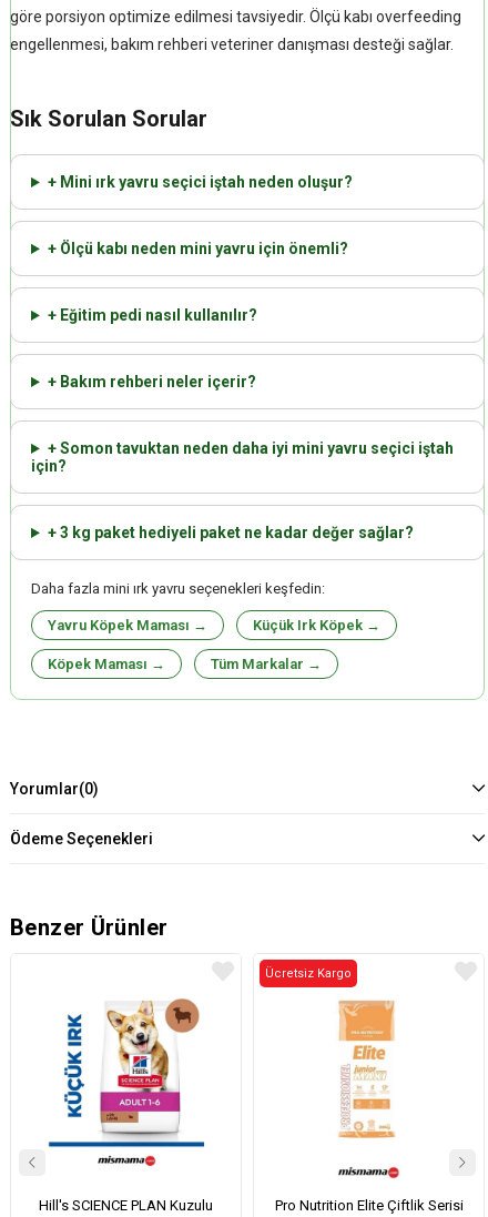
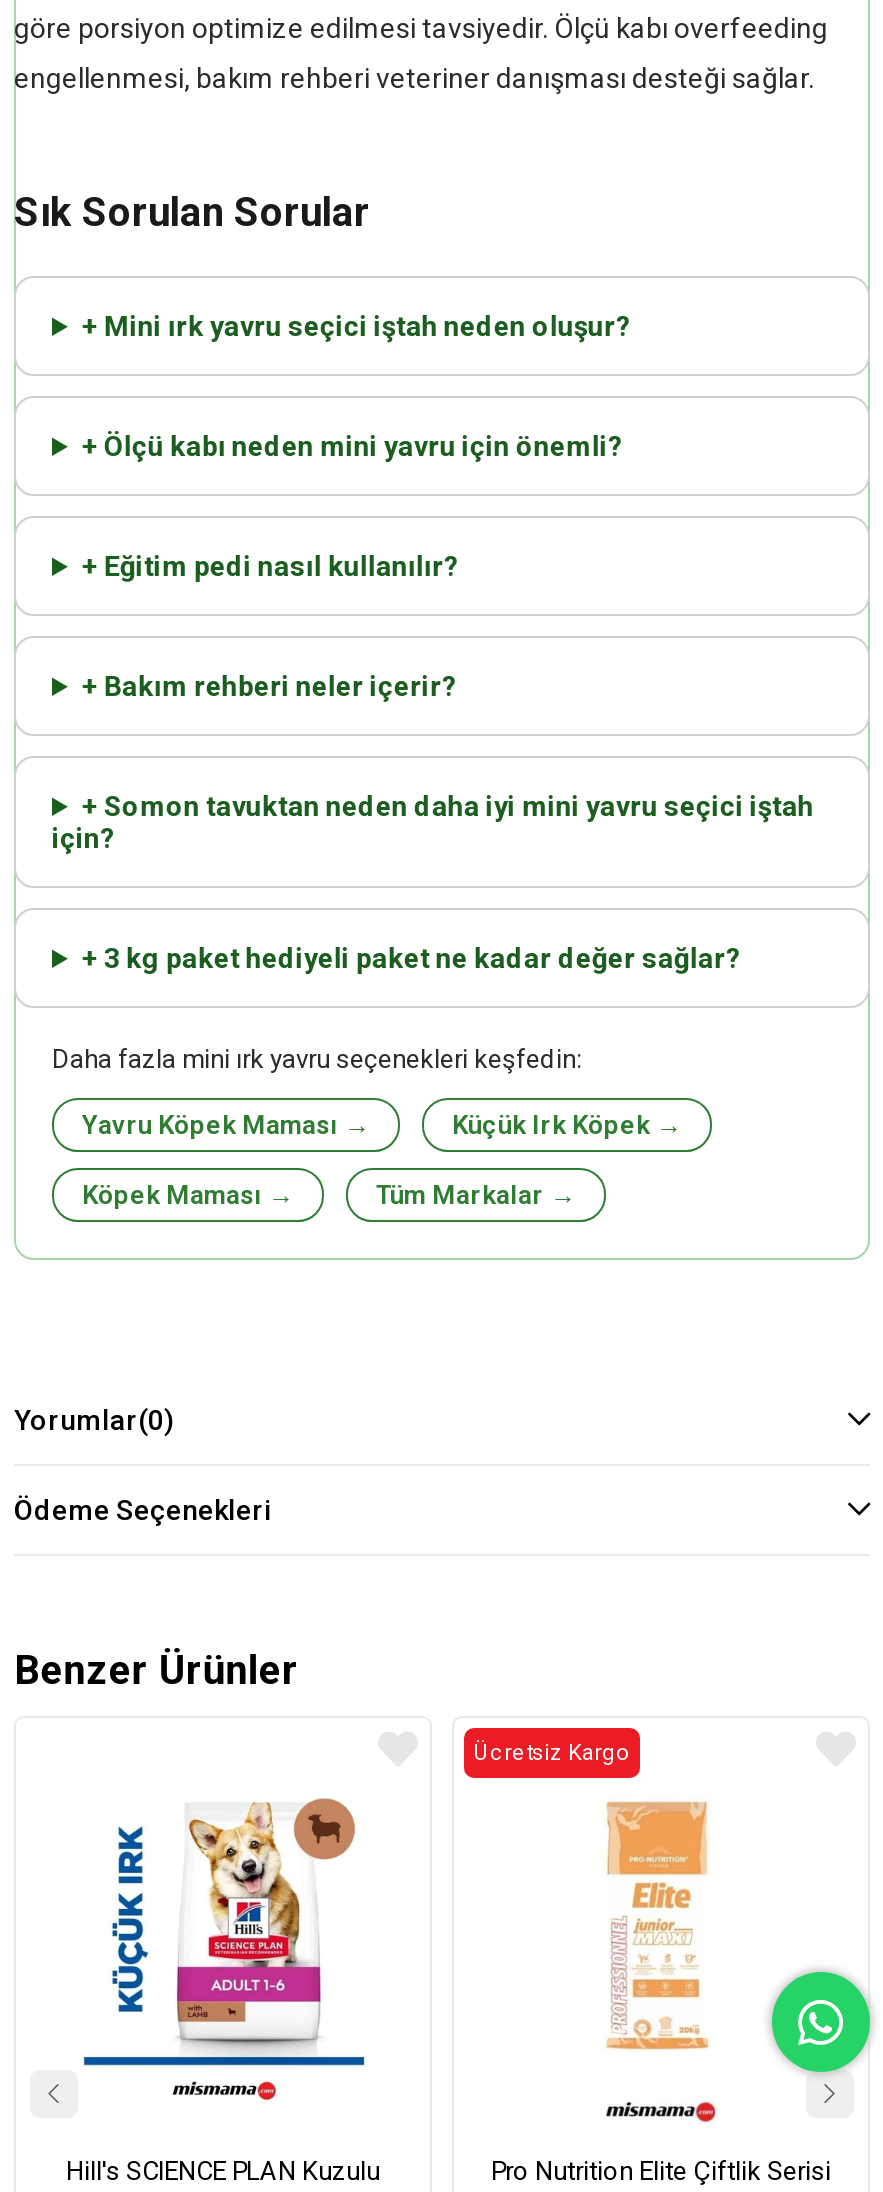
+ [image]
